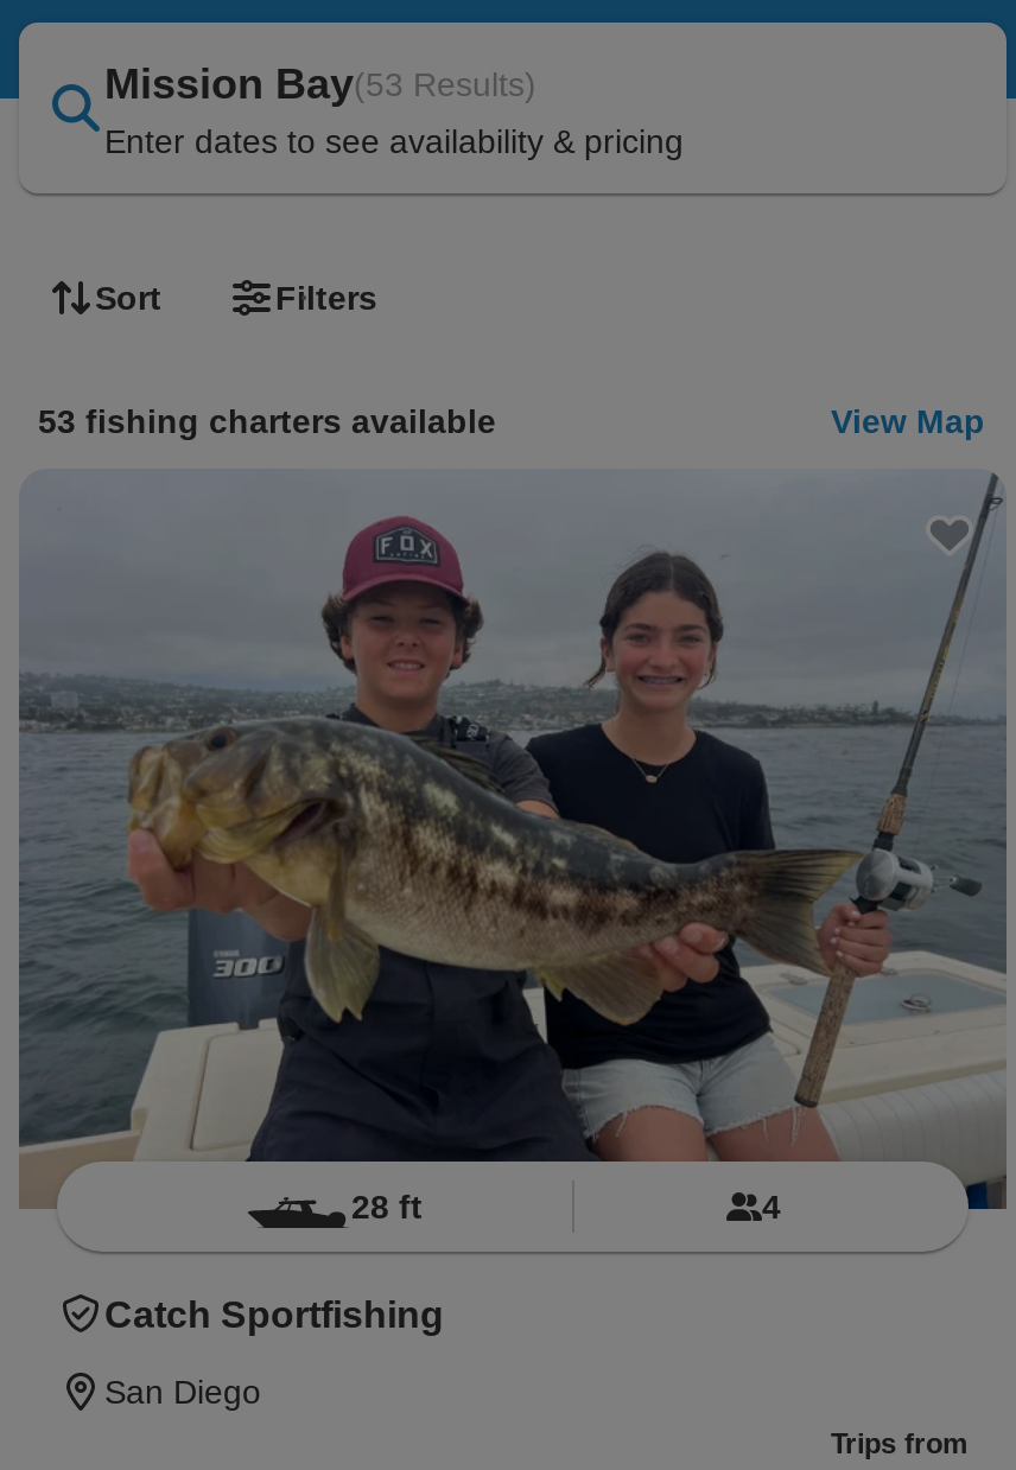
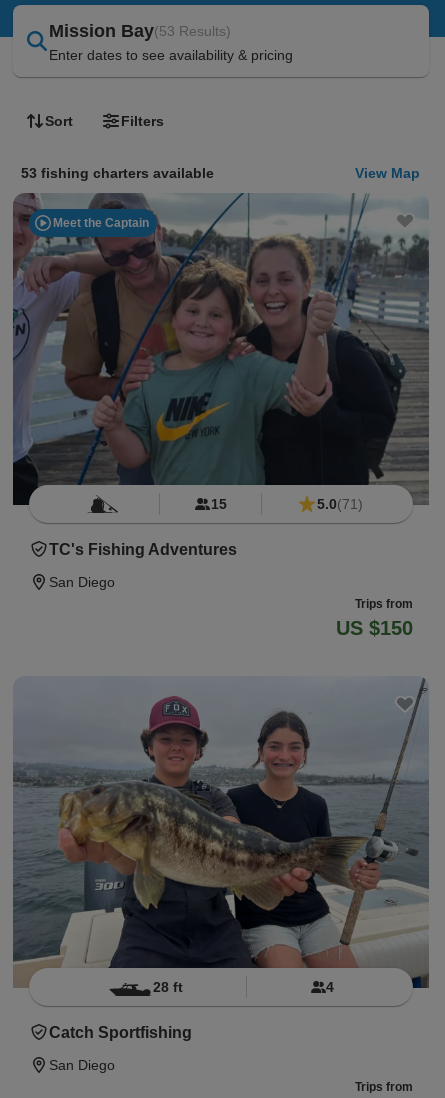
+ [image]
+ Meet the Captain

+ 15
+ 5.0(71)
+ TC's Fishing Adventures
+ San Diego
+ Trips from
+ US $150
